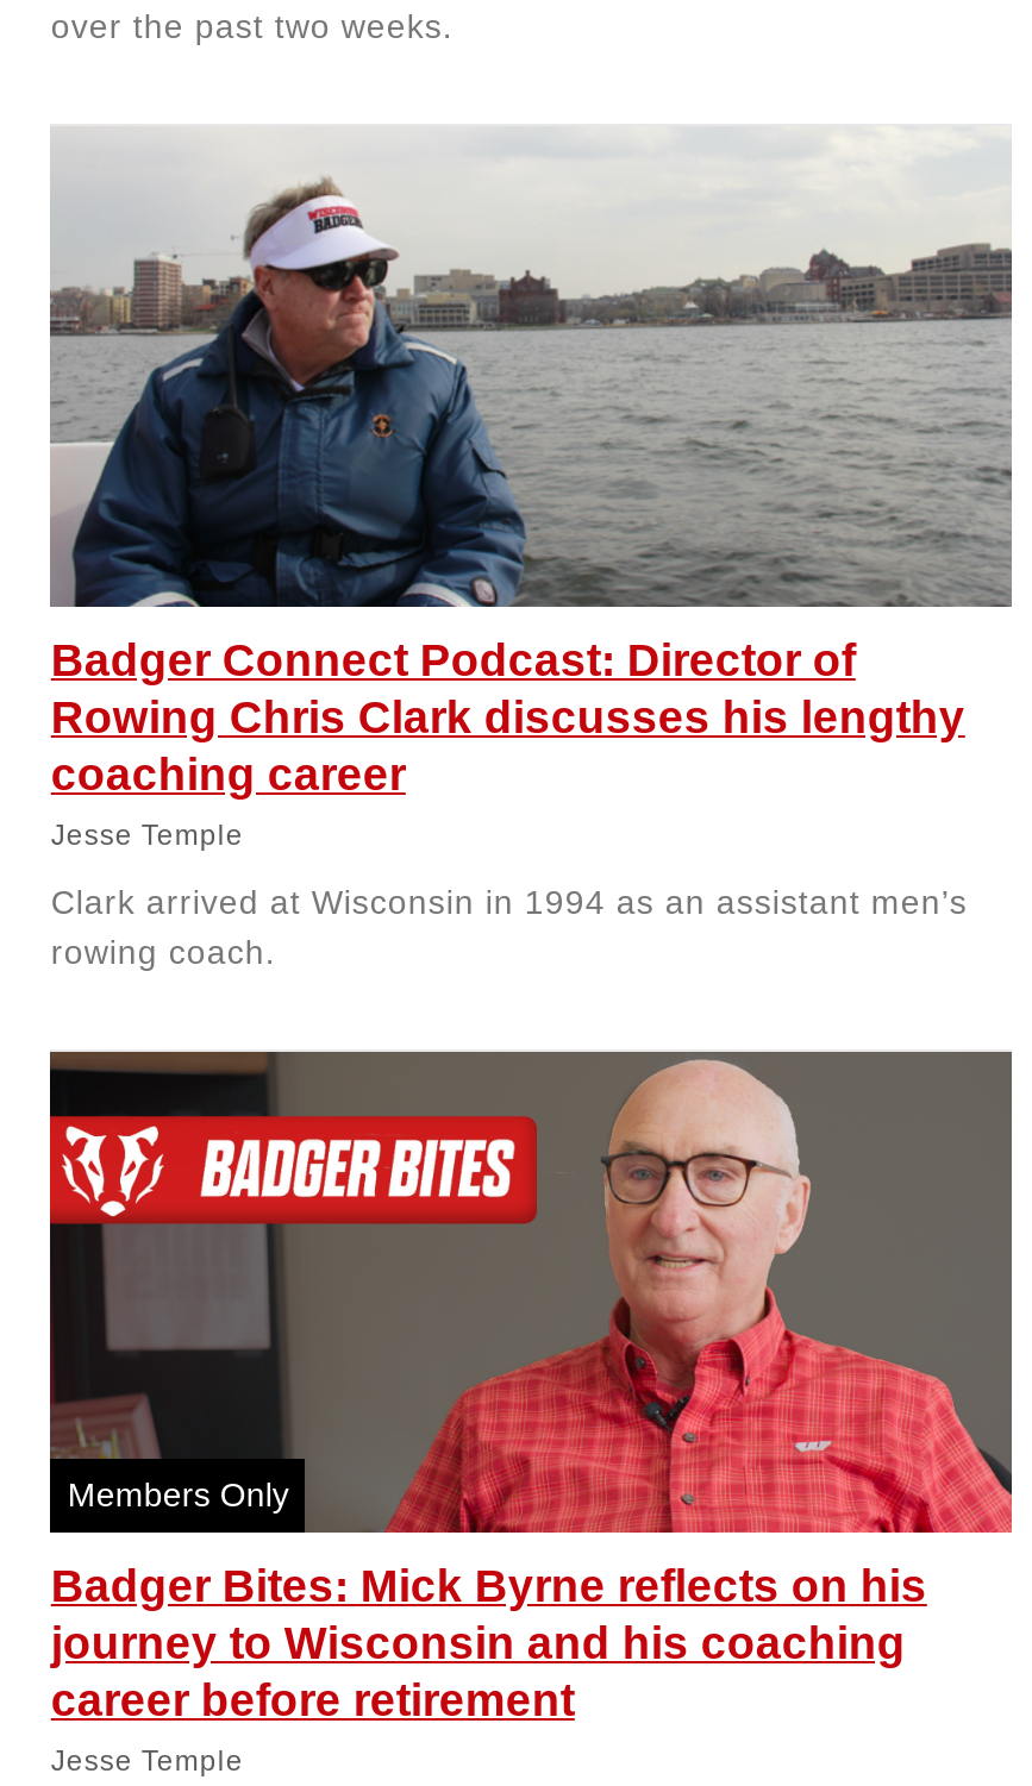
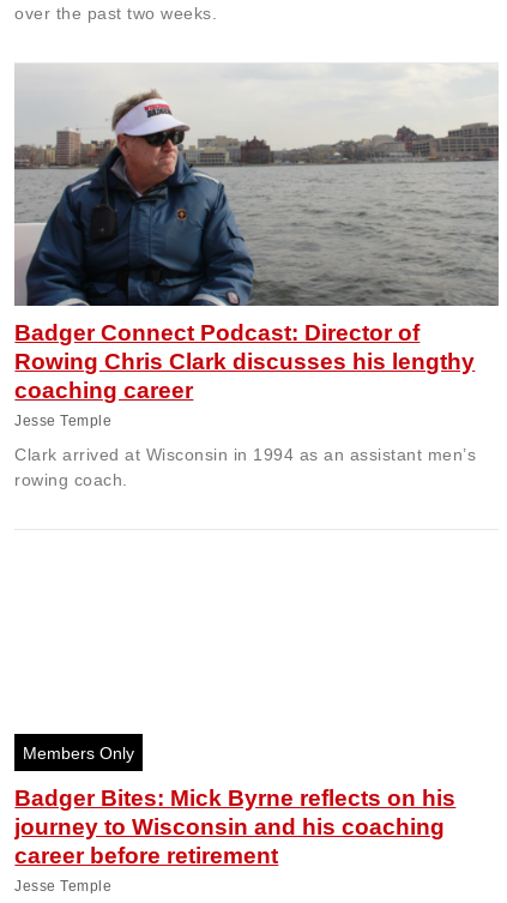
- [image]
